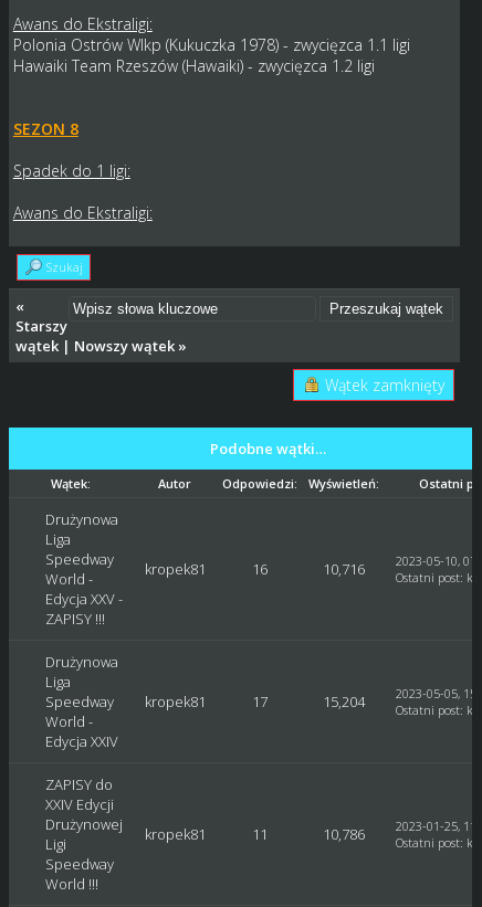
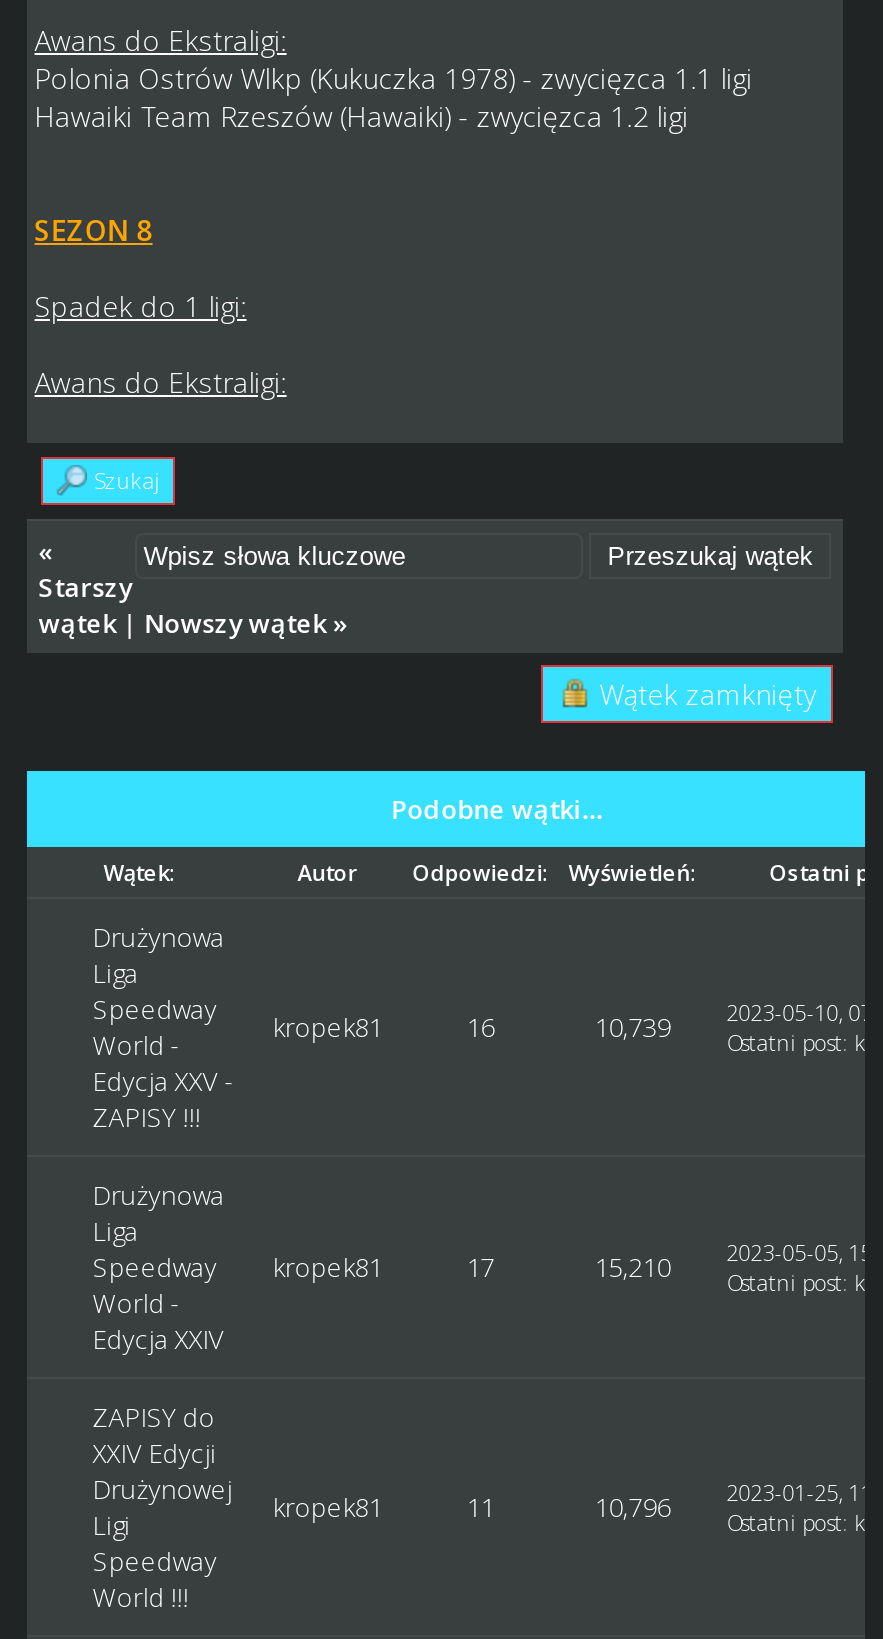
- 10,716
+ 10,739

- 15,204
+ 15,210

- 10,786
+ 10,796
